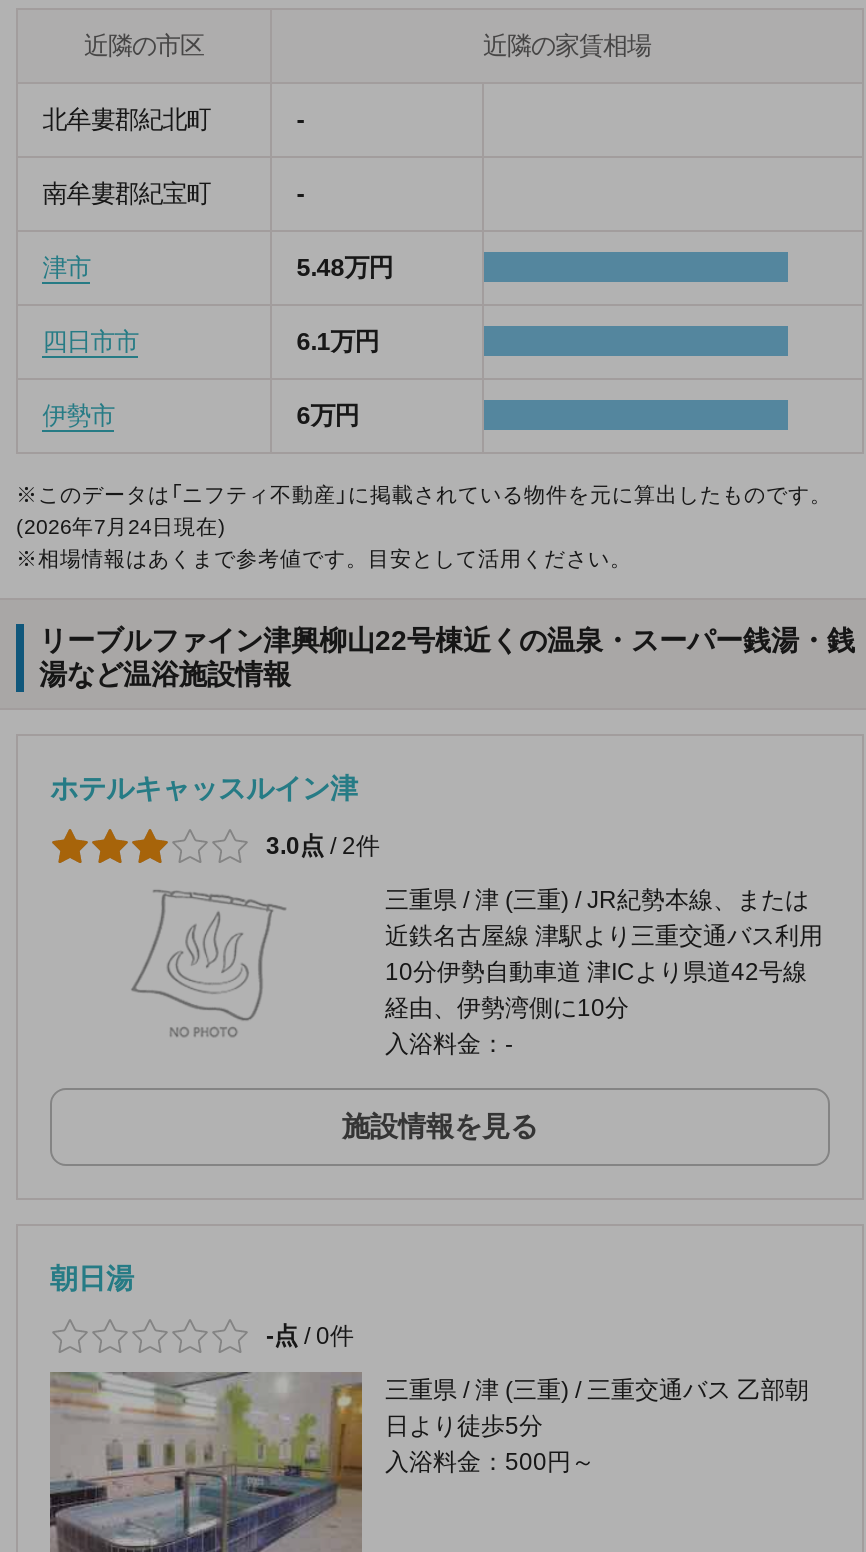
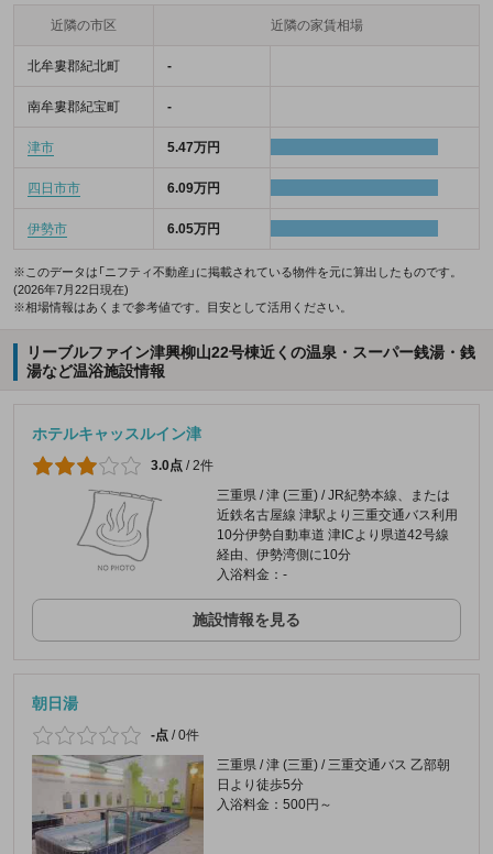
- 5.48万円
+ 5.47万円

- 6.1万円
+ 6.09万円

- 6万円
+ 6.05万円

- (2026年7月24日現在)
+ (2026年7月22日現在)
